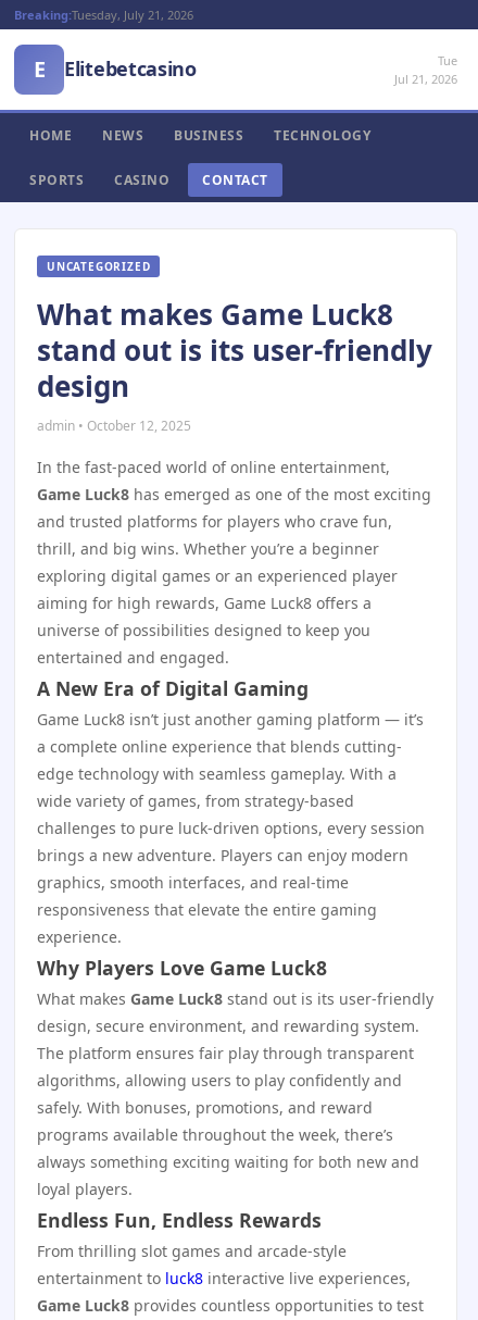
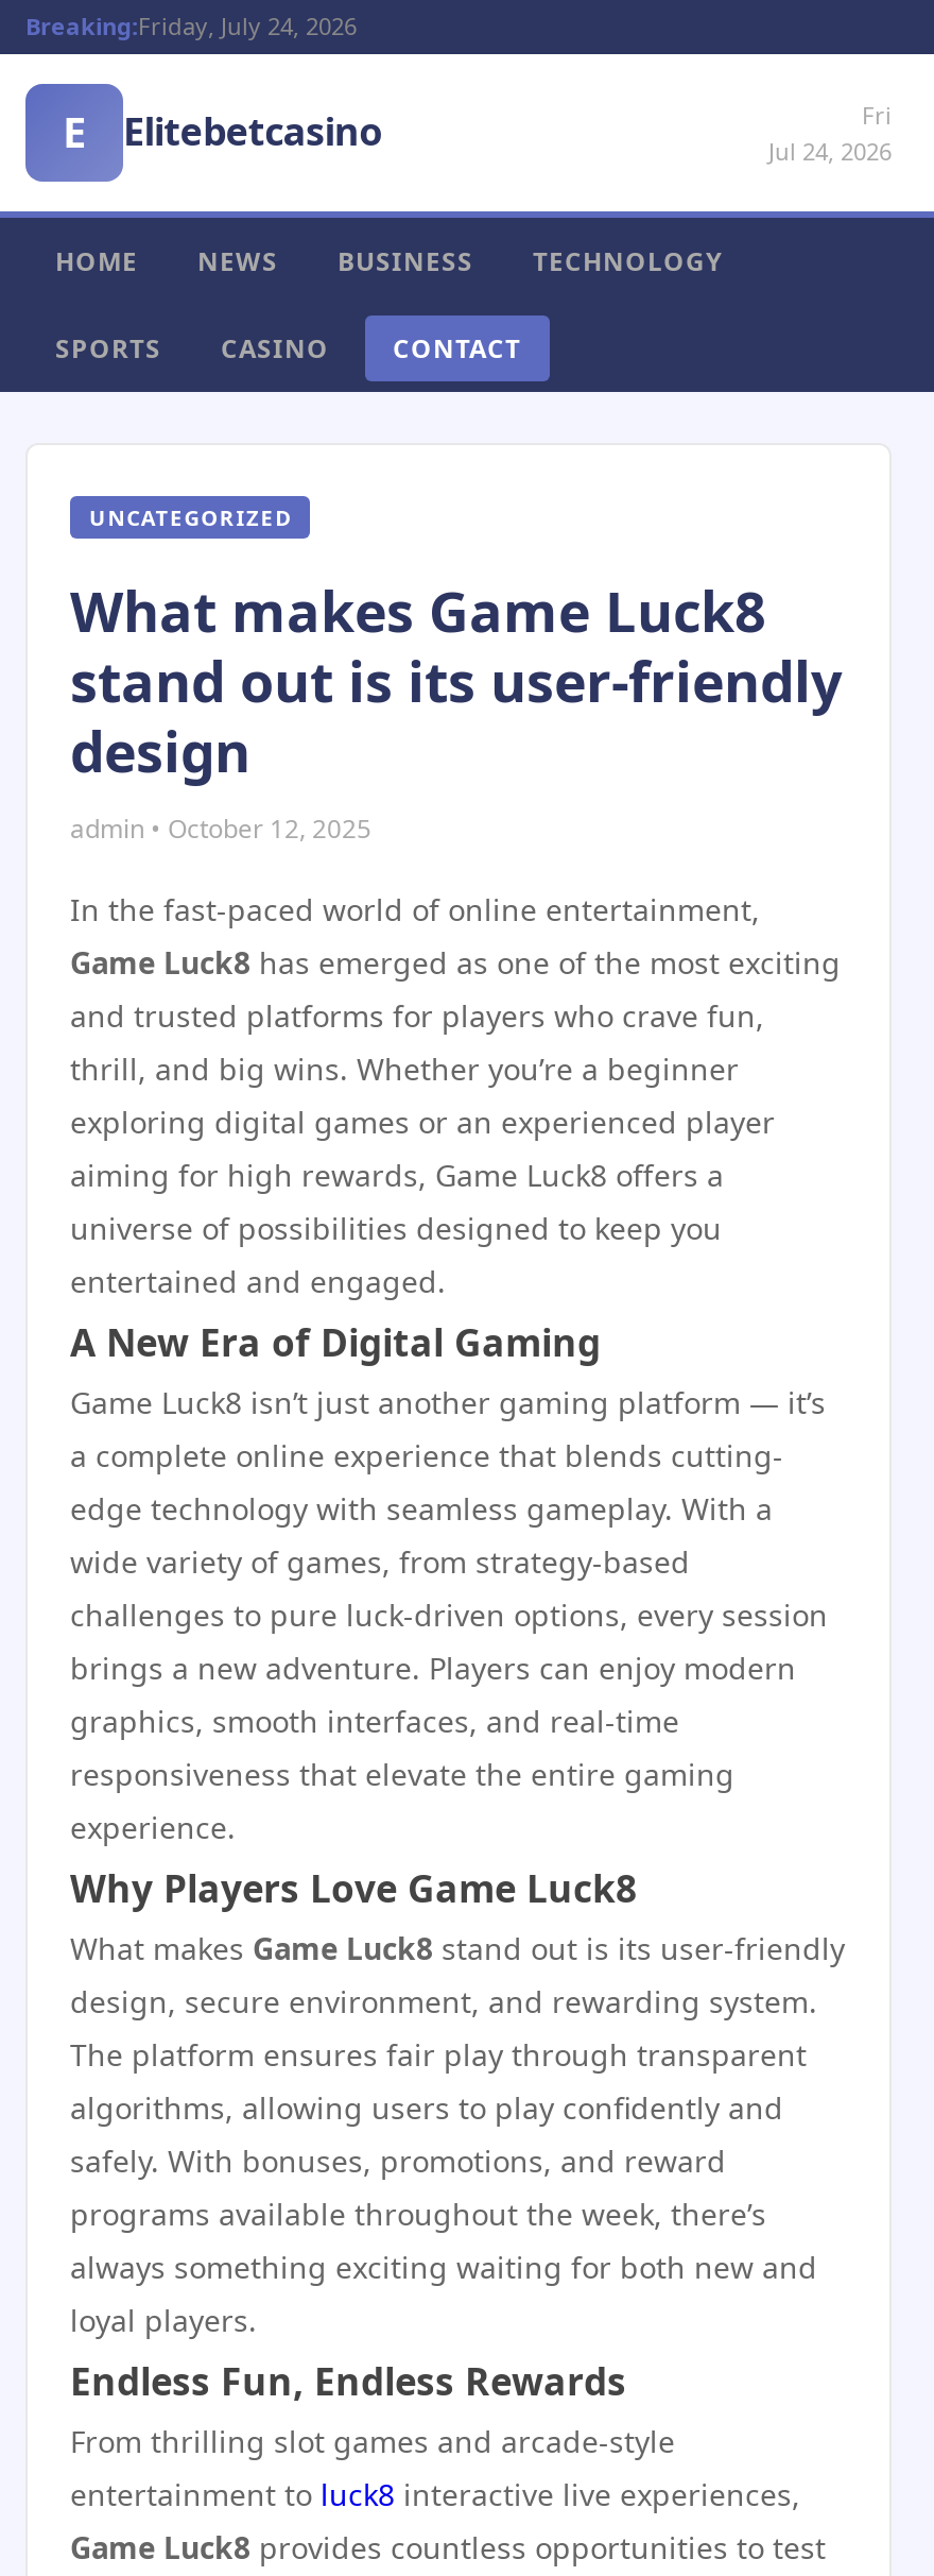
- Breaking:Tuesday, July 21, 2026
+ Breaking:Friday, July 24, 2026

- Tue
- Jul 21, 2026
+ Fri
+ Jul 24, 2026
